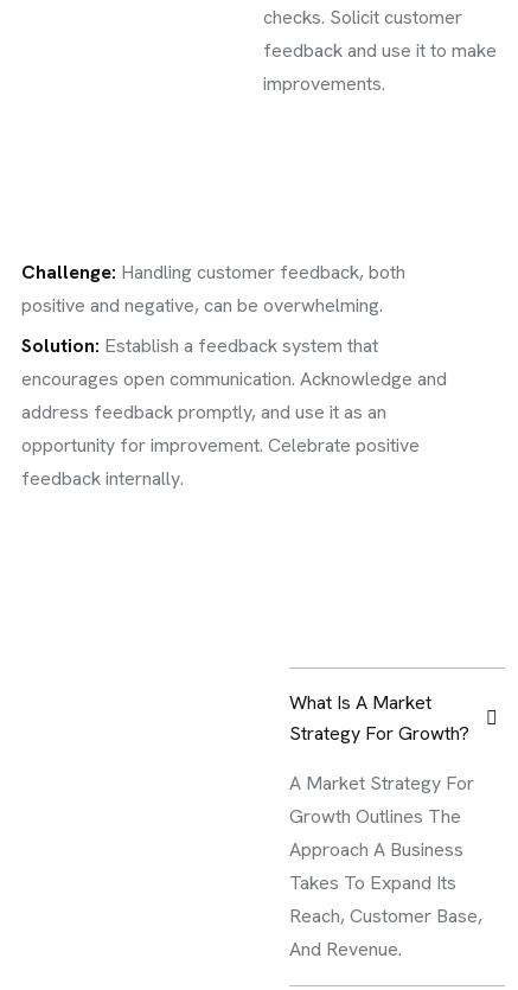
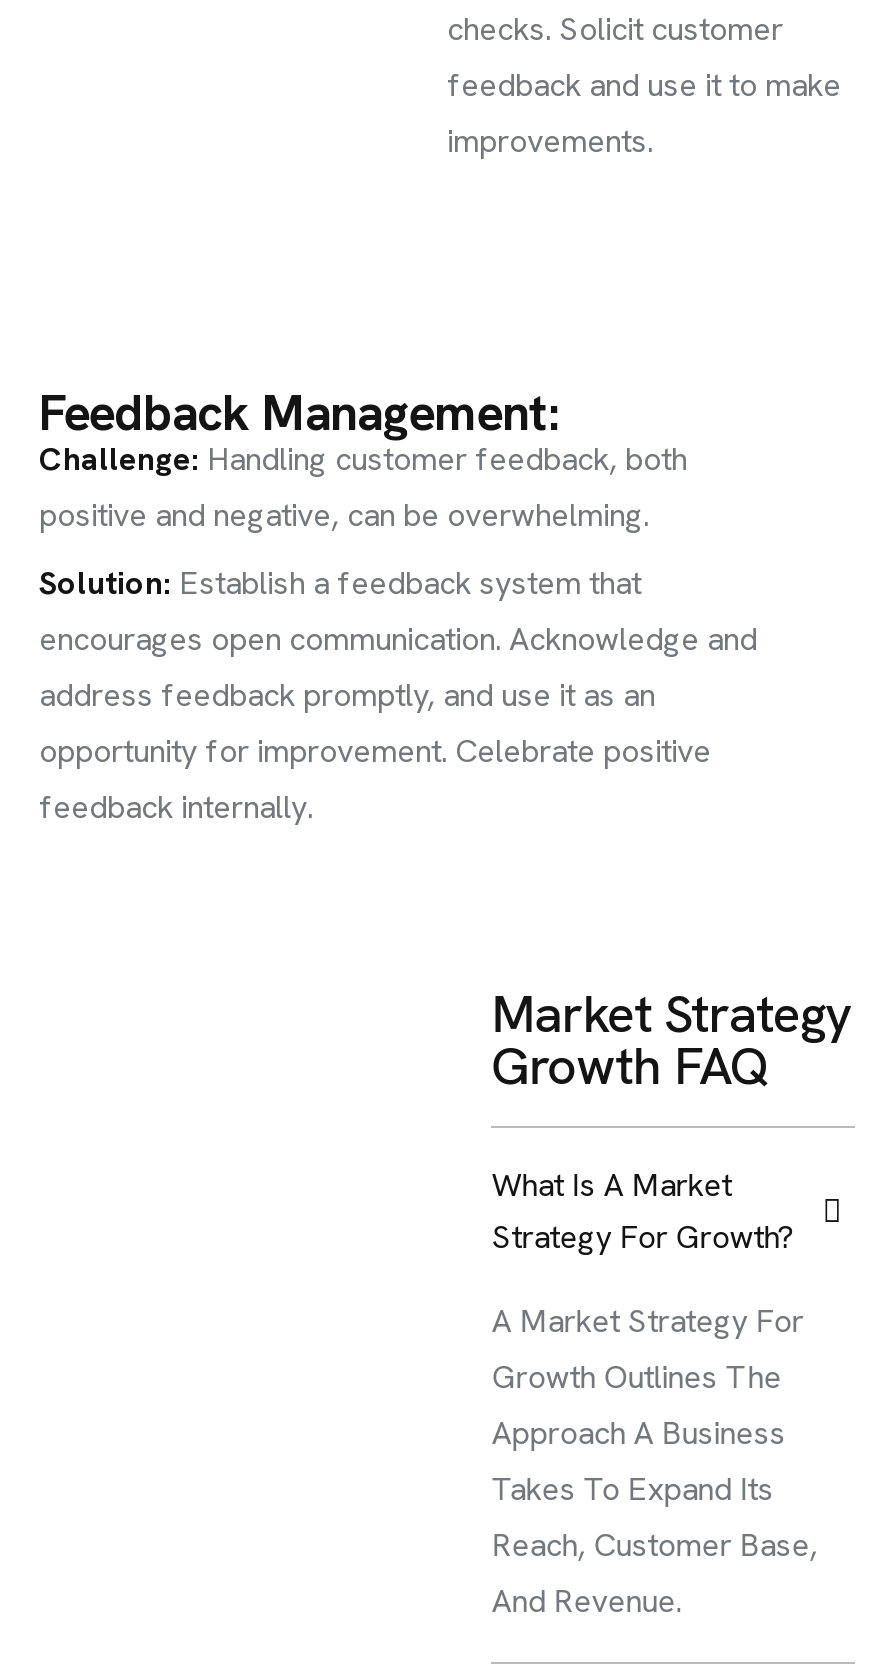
+ Feedback Management:

+ Market Strategy
+ Growth FAQ
